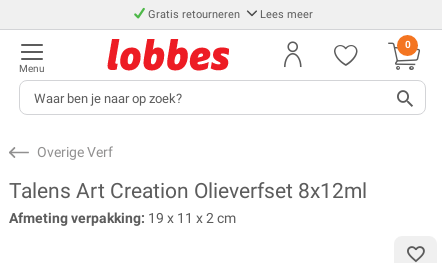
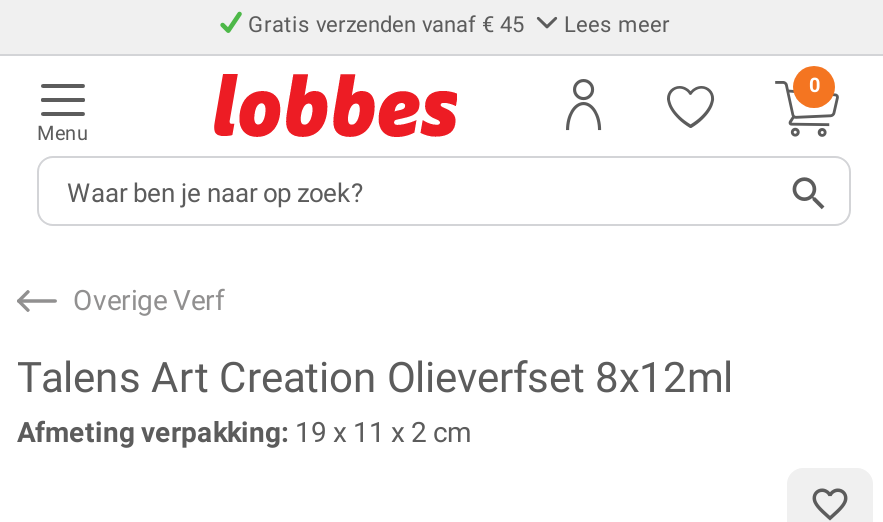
- Gratis retourneren
+ Gratis verzenden vanaf € 45
